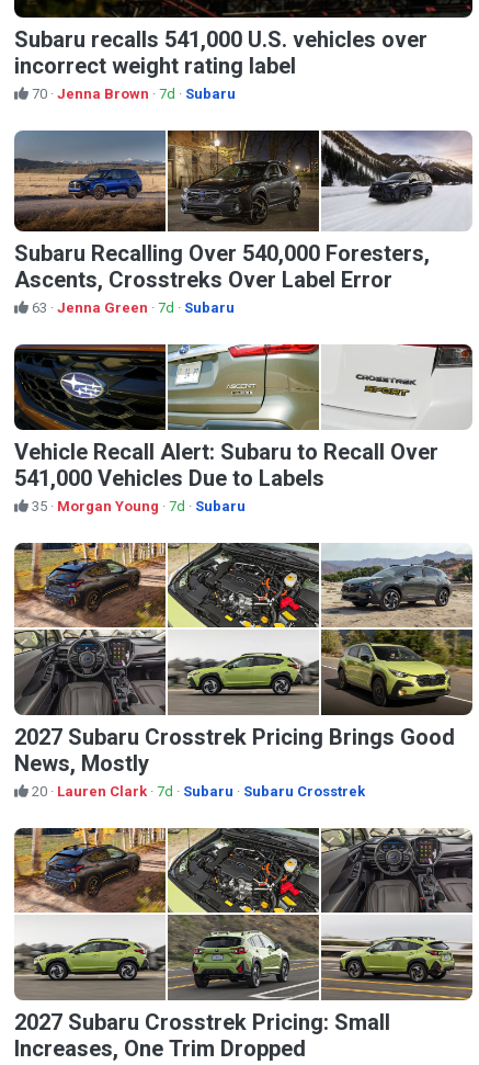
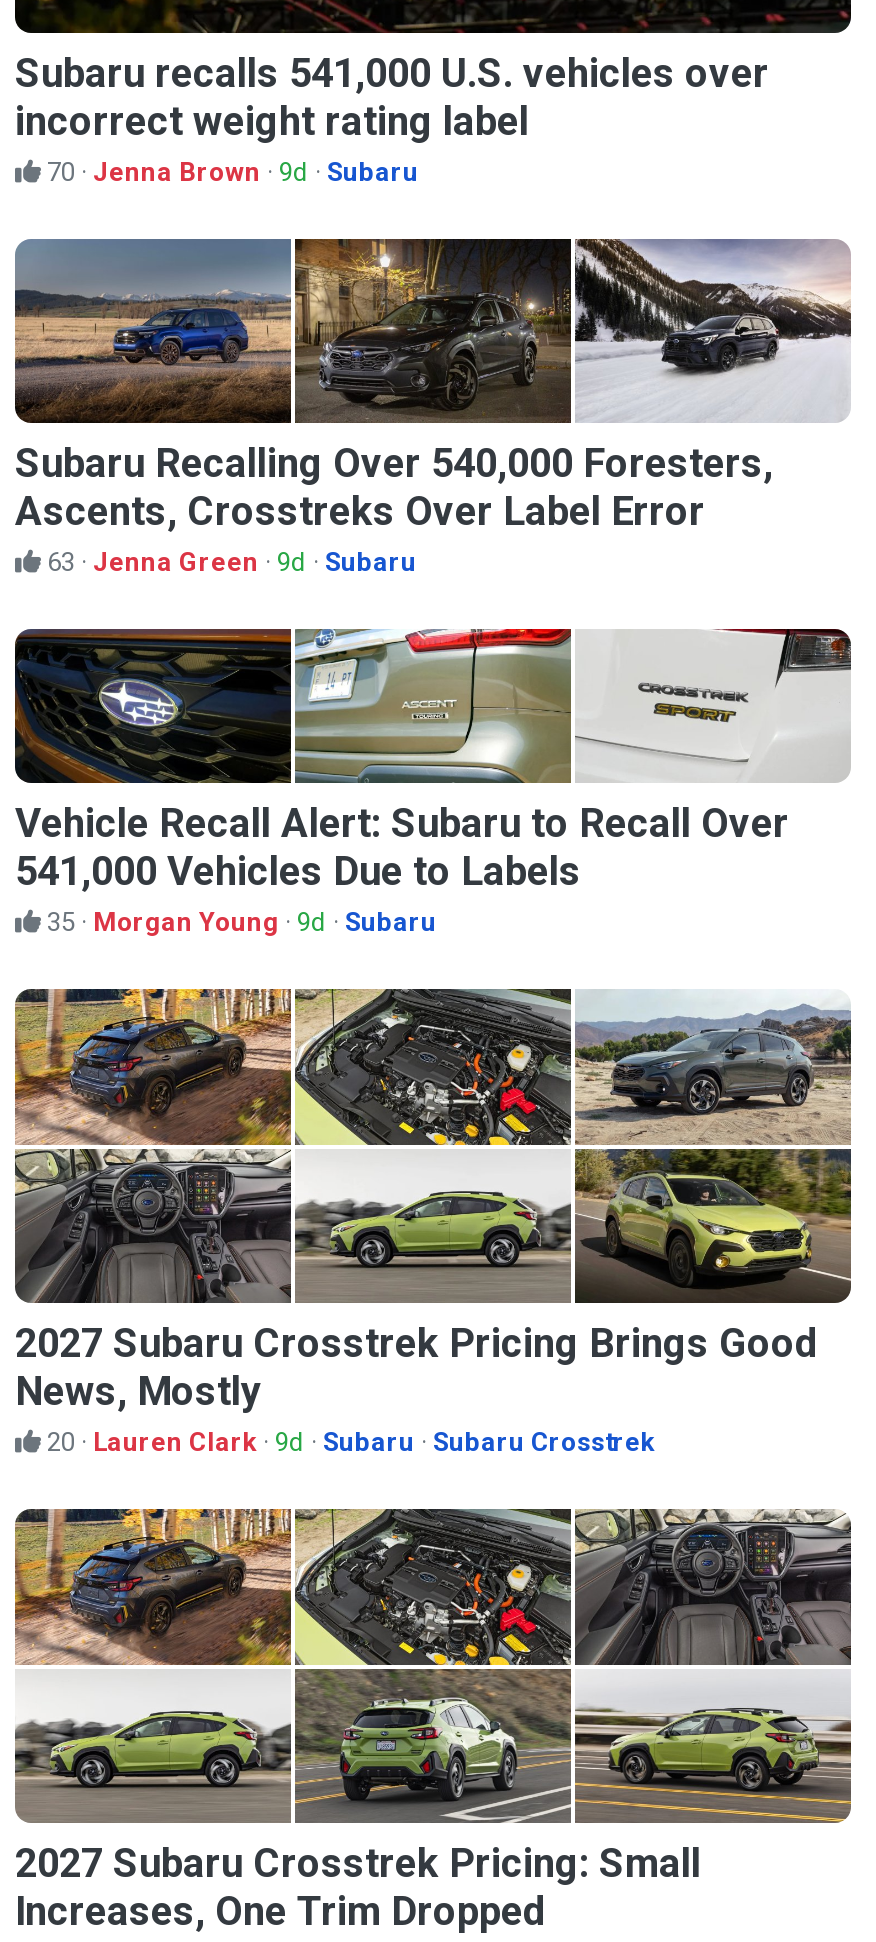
- 70 · Jenna Brown · 7d · Subaru
+ 70 · Jenna Brown · 9d · Subaru

- 63 · Jenna Green · 7d · Subaru
+ 63 · Jenna Green · 9d · Subaru

- 35 · Morgan Young · 7d · Subaru
+ 35 · Morgan Young · 9d · Subaru

- 20 · Lauren Clark · 7d · Subaru · Subaru Crosstrek
+ 20 · Lauren Clark · 9d · Subaru · Subaru Crosstrek
